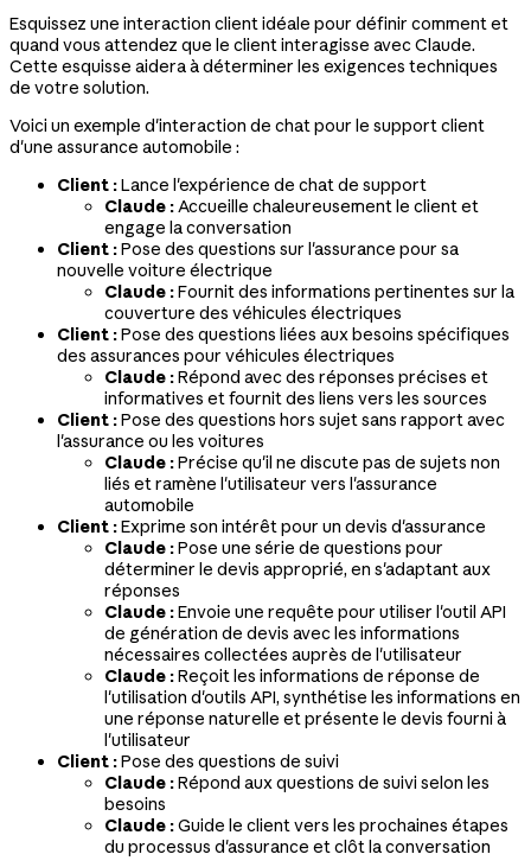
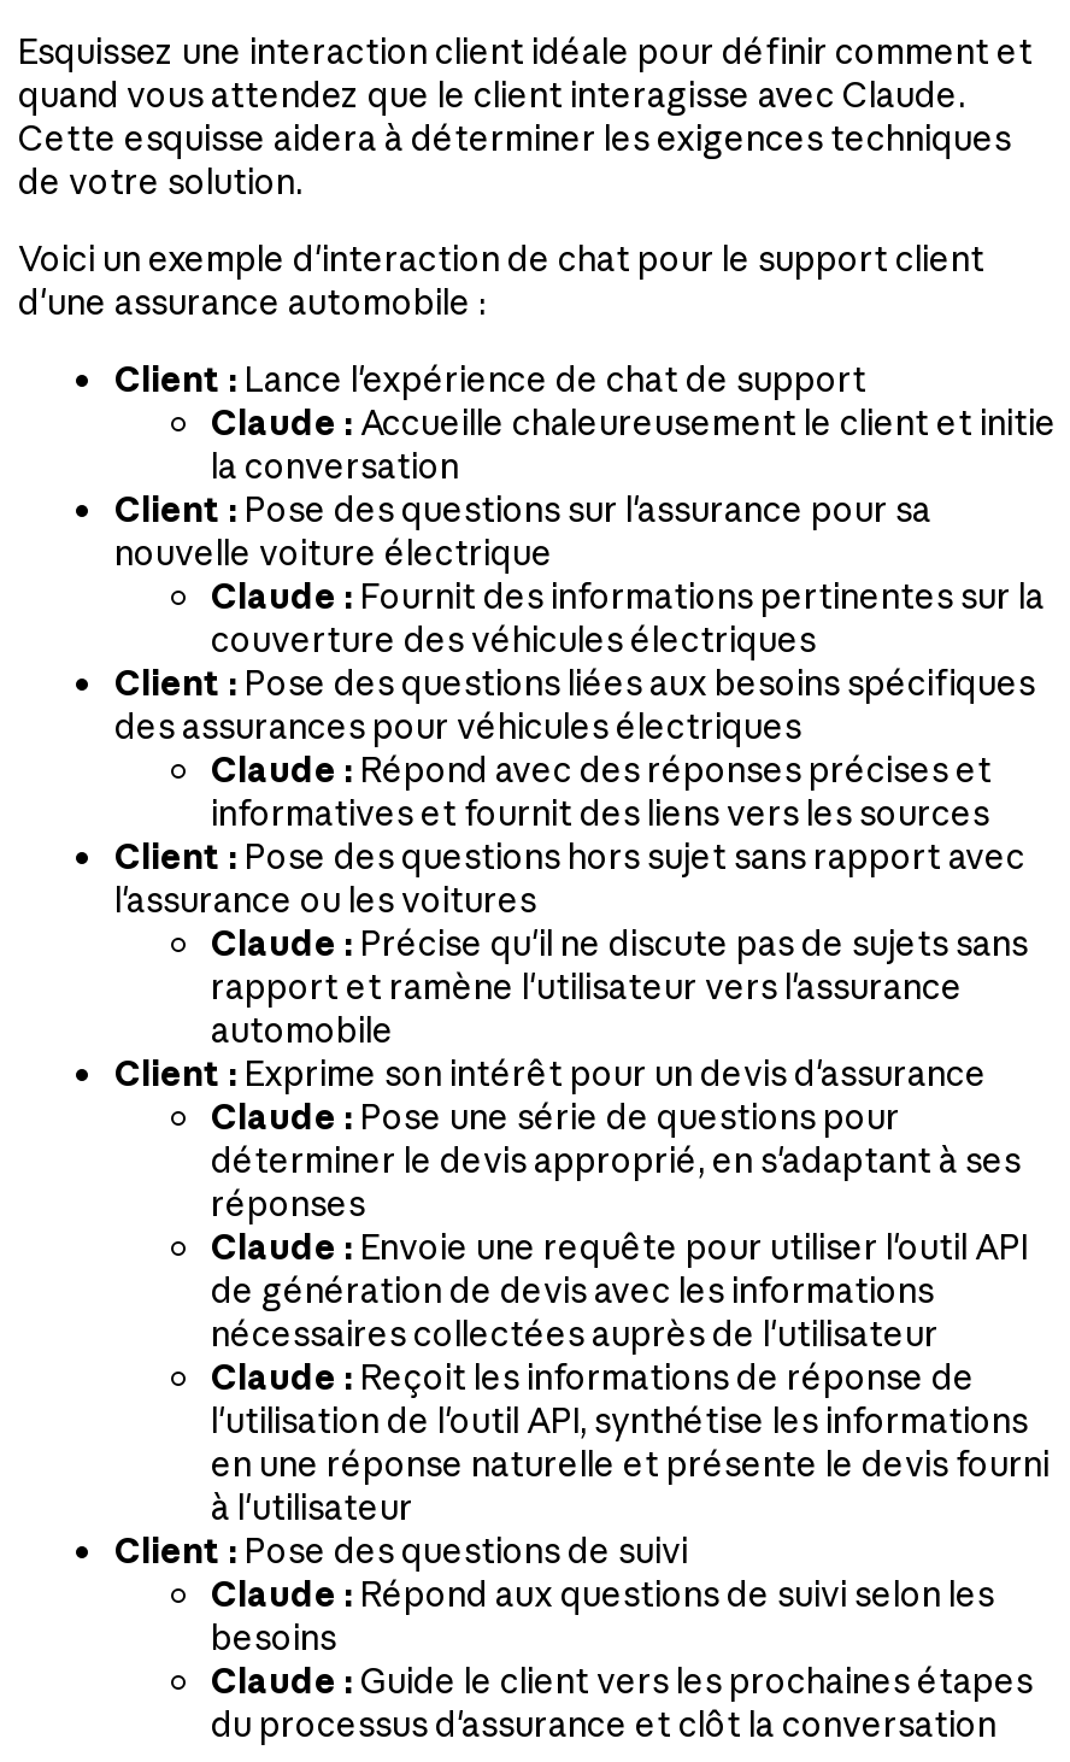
- Claude : Accueille chaleureusement le client et
- engage la conversation
+ Claude : Accueille chaleureusement le client et initie
+ la conversation

- Claude : Précise qu'il ne discute pas de sujets non
+ Claude : Précise qu'il ne discute pas de sujets sans

- liés et ramène l'utilisateur vers l'assurance
+ rapport et ramène l'utilisateur vers l'assurance

- déterminer le devis approprié, en s'adaptant aux
+ déterminer le devis approprié, en s'adaptant à ses

- l'utilisation d'outils API, synthétise les informations en
- une réponse naturelle et présente le devis fourni à
- l'utilisateur
+ l'utilisation de l'outil API, synthétise les informations
+ en une réponse naturelle et présente le devis fourni
+ à l'utilisateur
